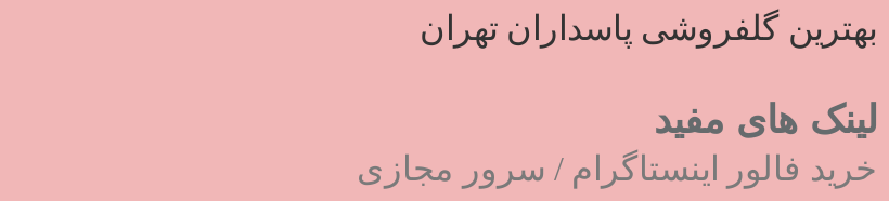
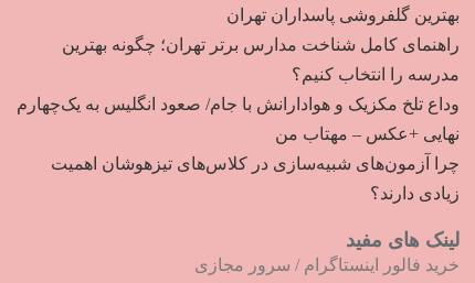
+ راهنمای کامل شناخت مدارس برتر تهران؛ چگونه بهترین
+ مدرسه را انتخاب کنیم؟
+ وداع تلخ مکزیک و هوادارانش با جام/ صعود انگلیس به یک‌چهارم
+ نهایی +عکس – مهتاب من
+ چرا آزمون‌های شبیه‌سازی در کلاس‌های تیزهوشان اهمیت
+ زیادی دارند؟
